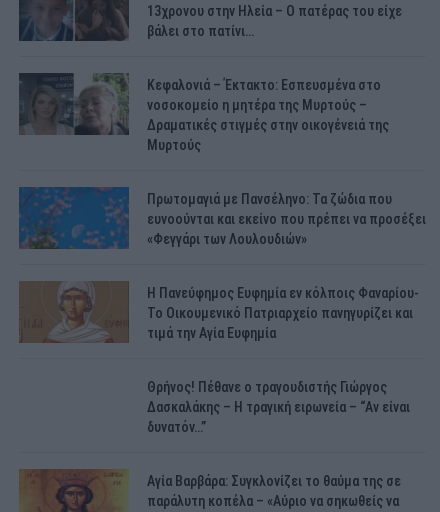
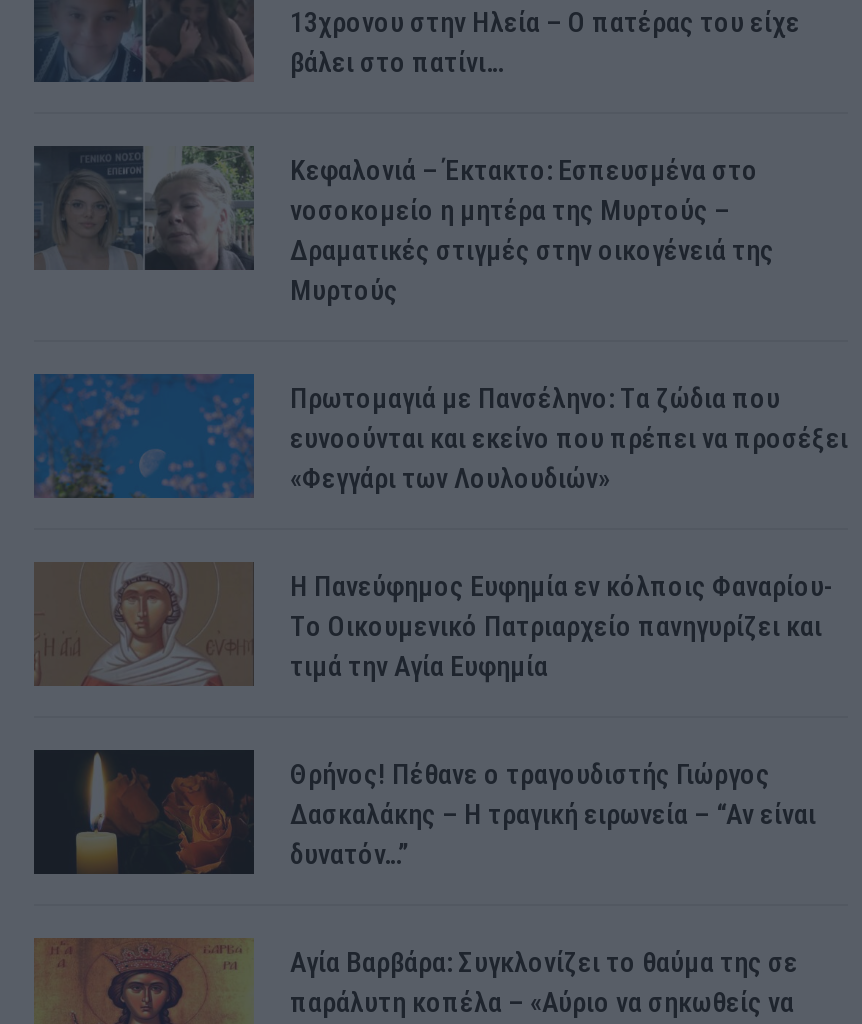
+ [image]
